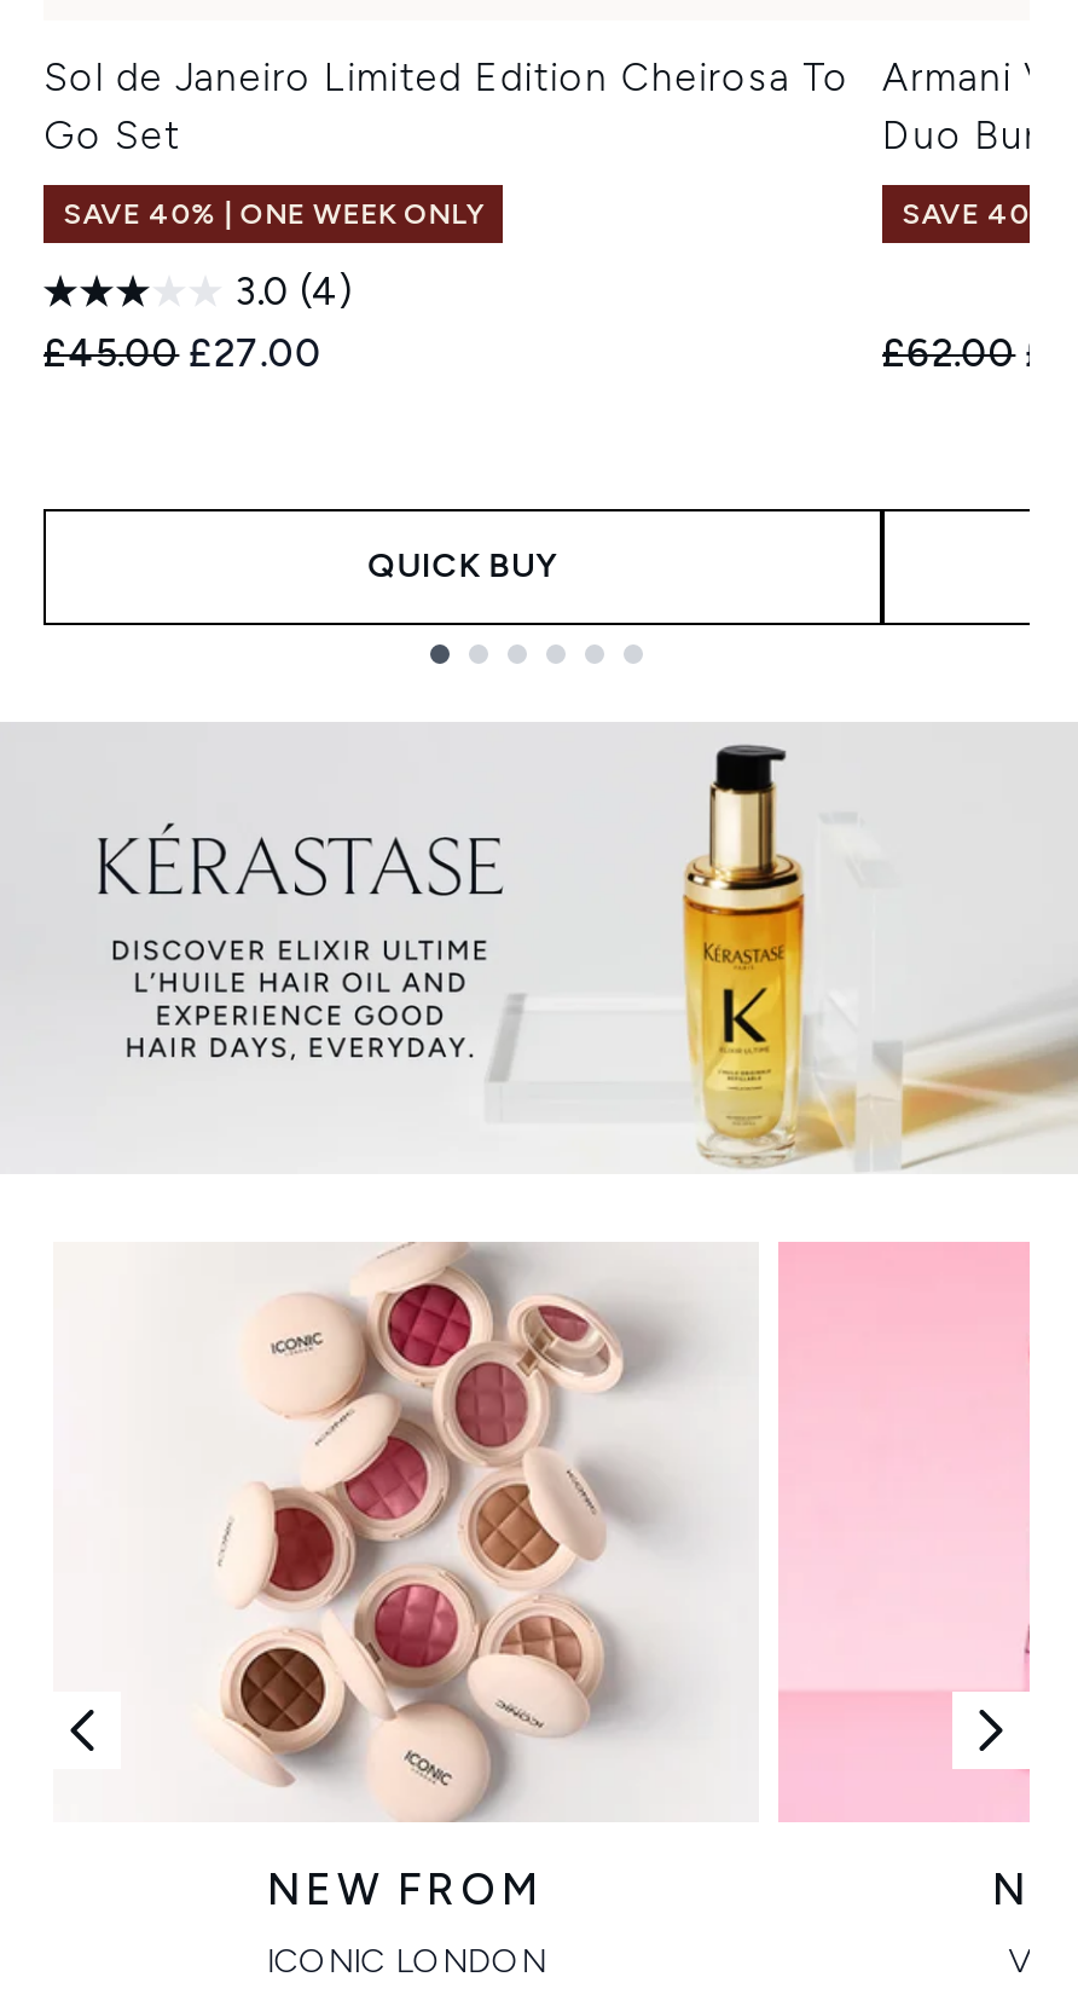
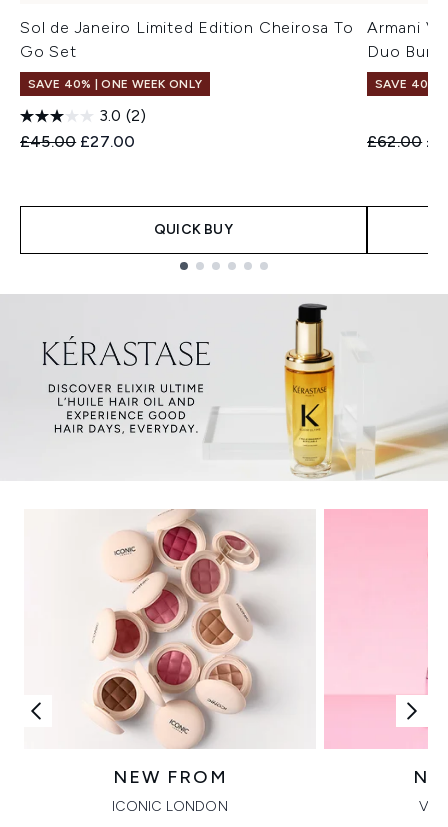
- 3.0 (4)
+ 3.0 (2)
